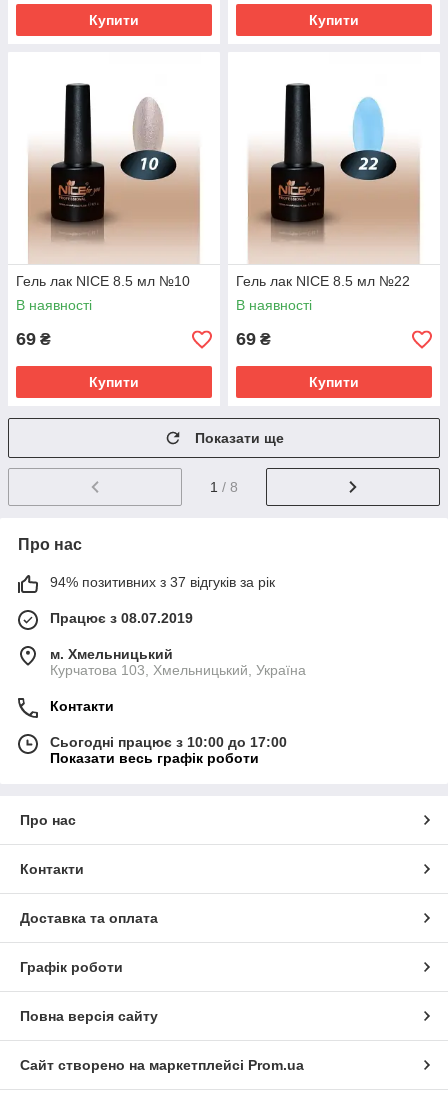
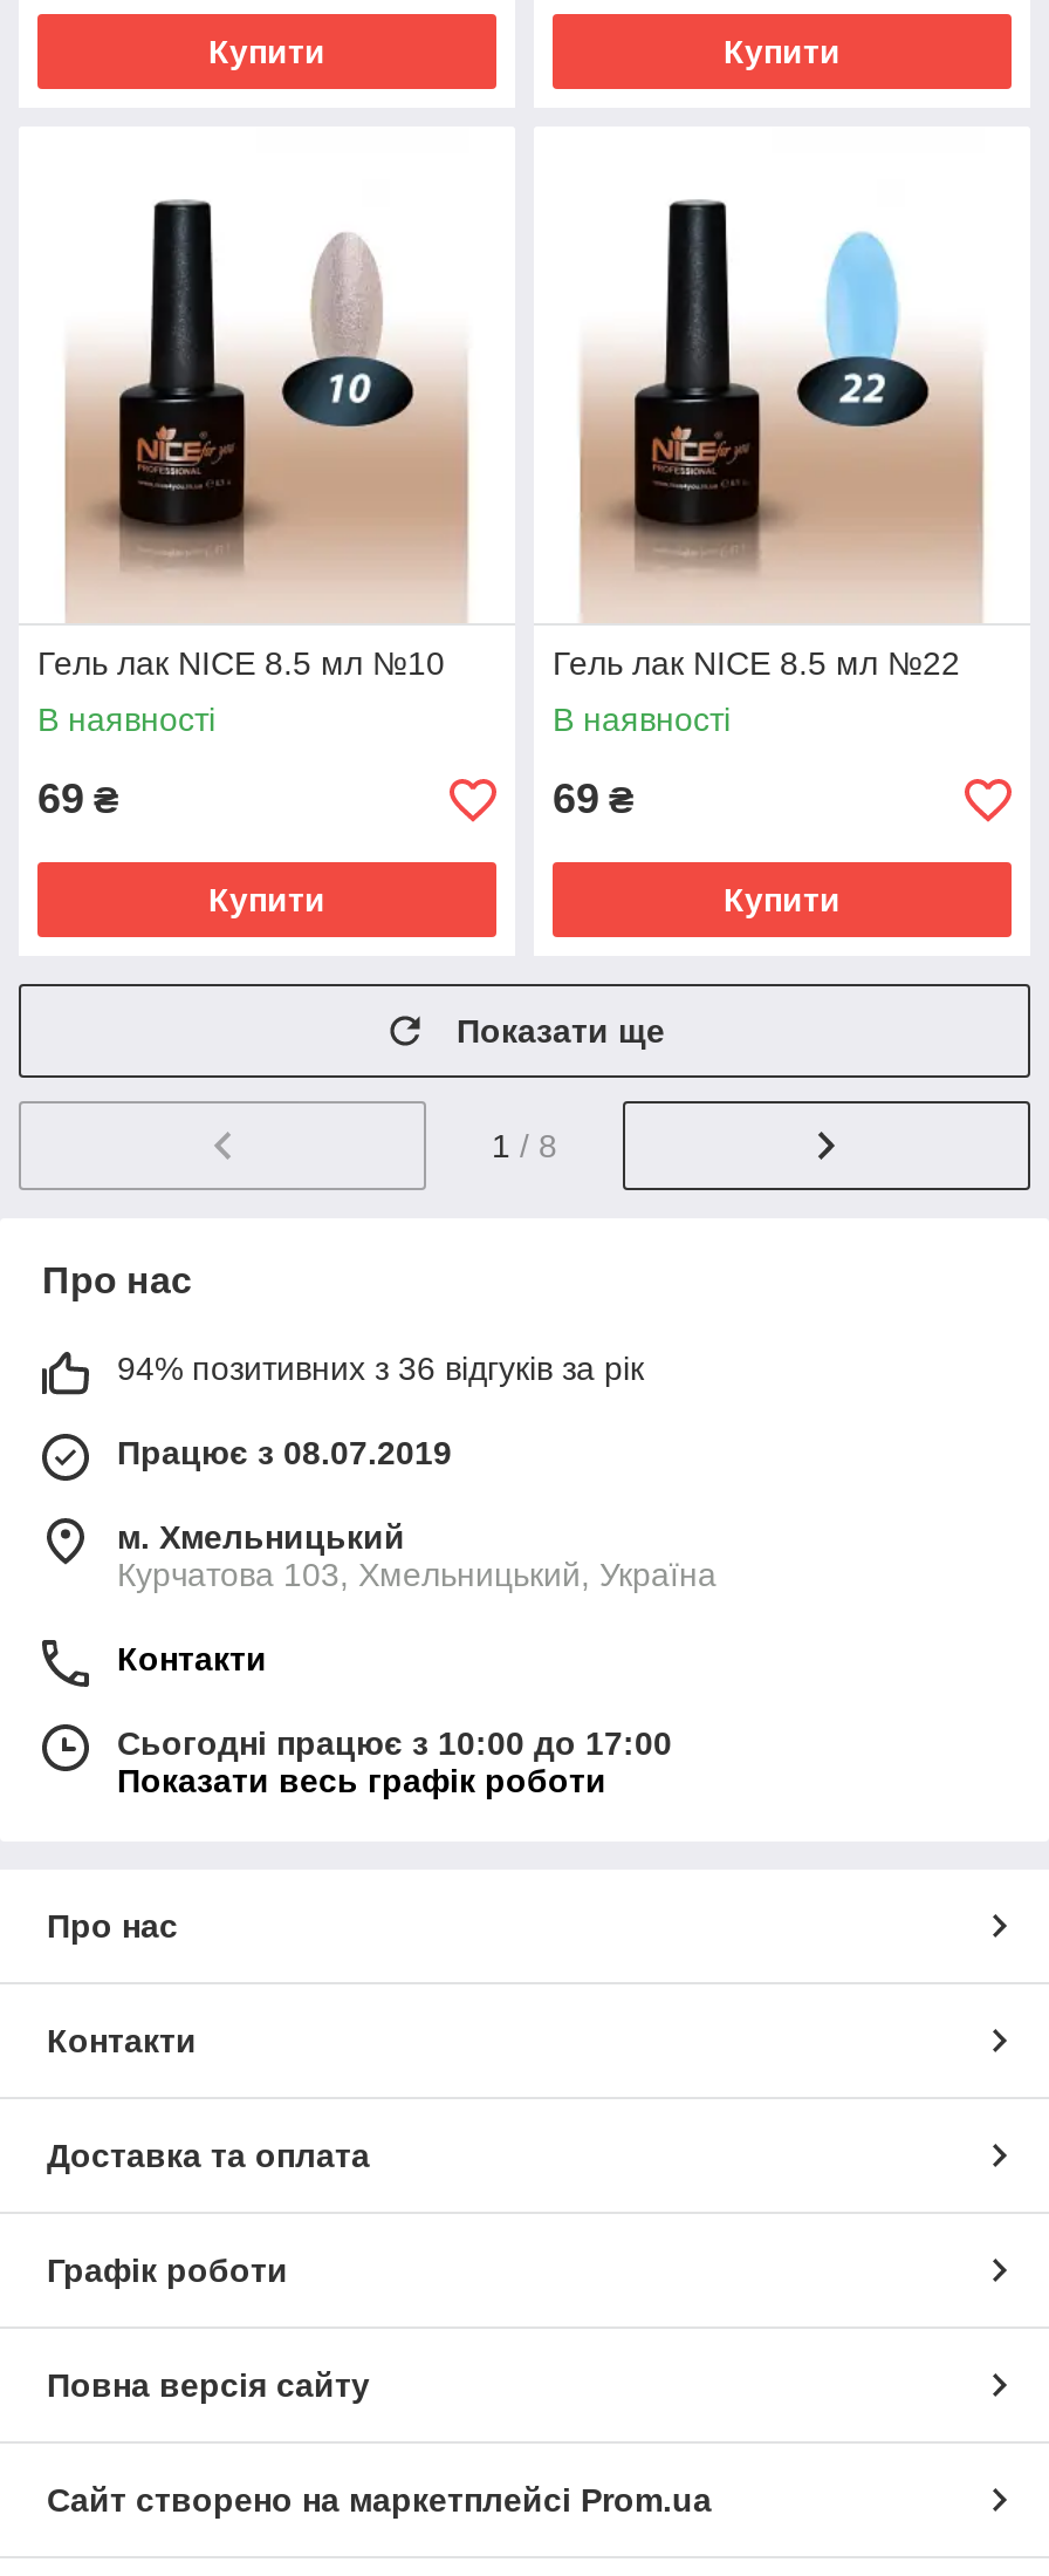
- 94% позитивних з 37 відгуків за рік
+ 94% позитивних з 36 відгуків за рік
